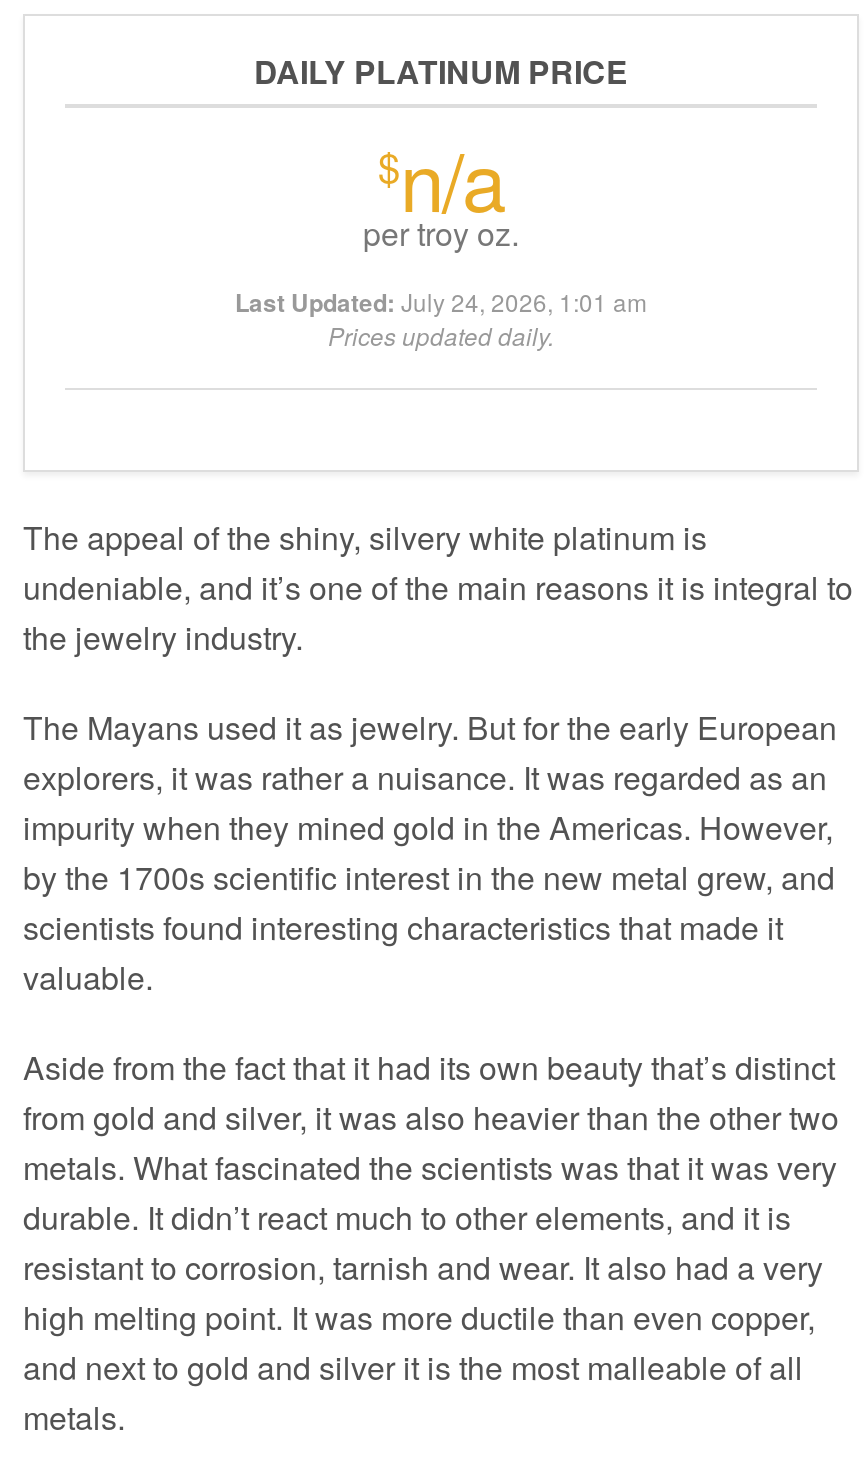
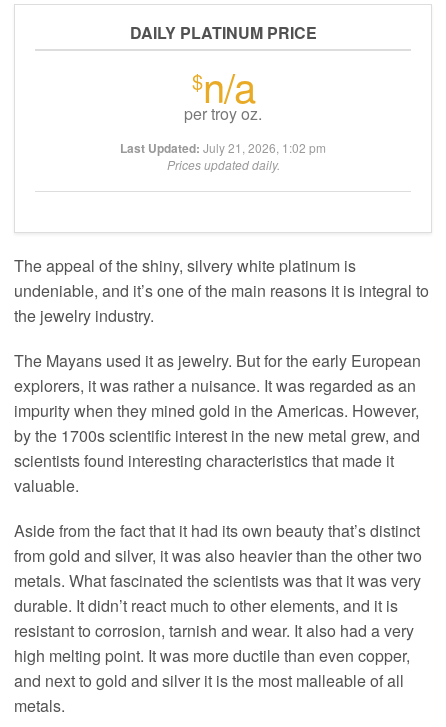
- Last Updated: July 24, 2026, 1:01 am
+ Last Updated: July 21, 2026, 1:02 pm
